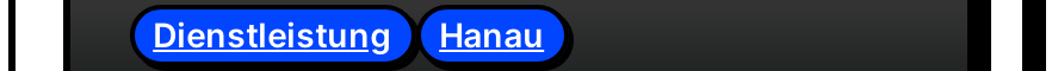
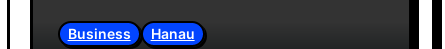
- Dienstleistung
+ Business
